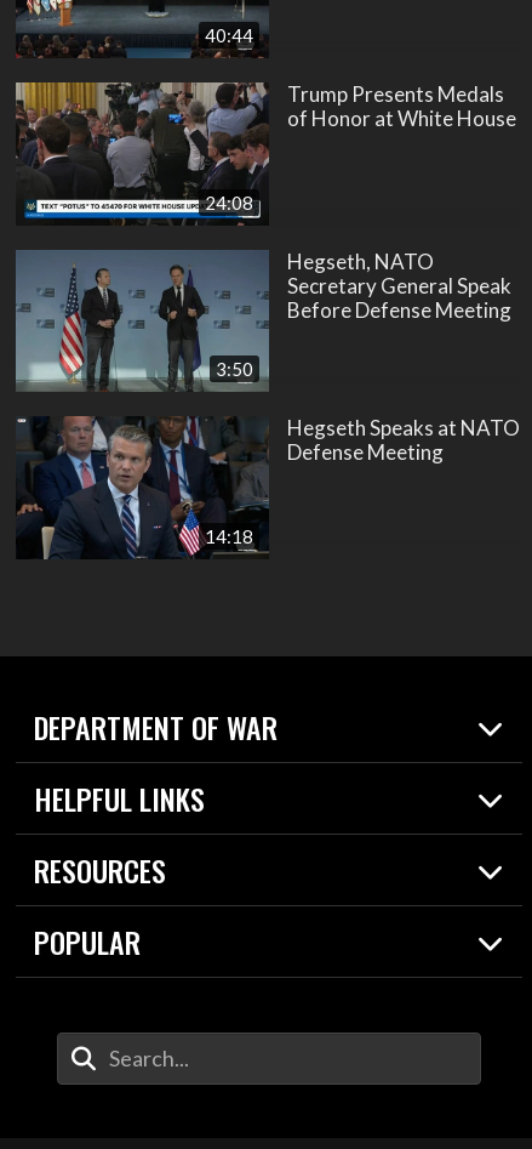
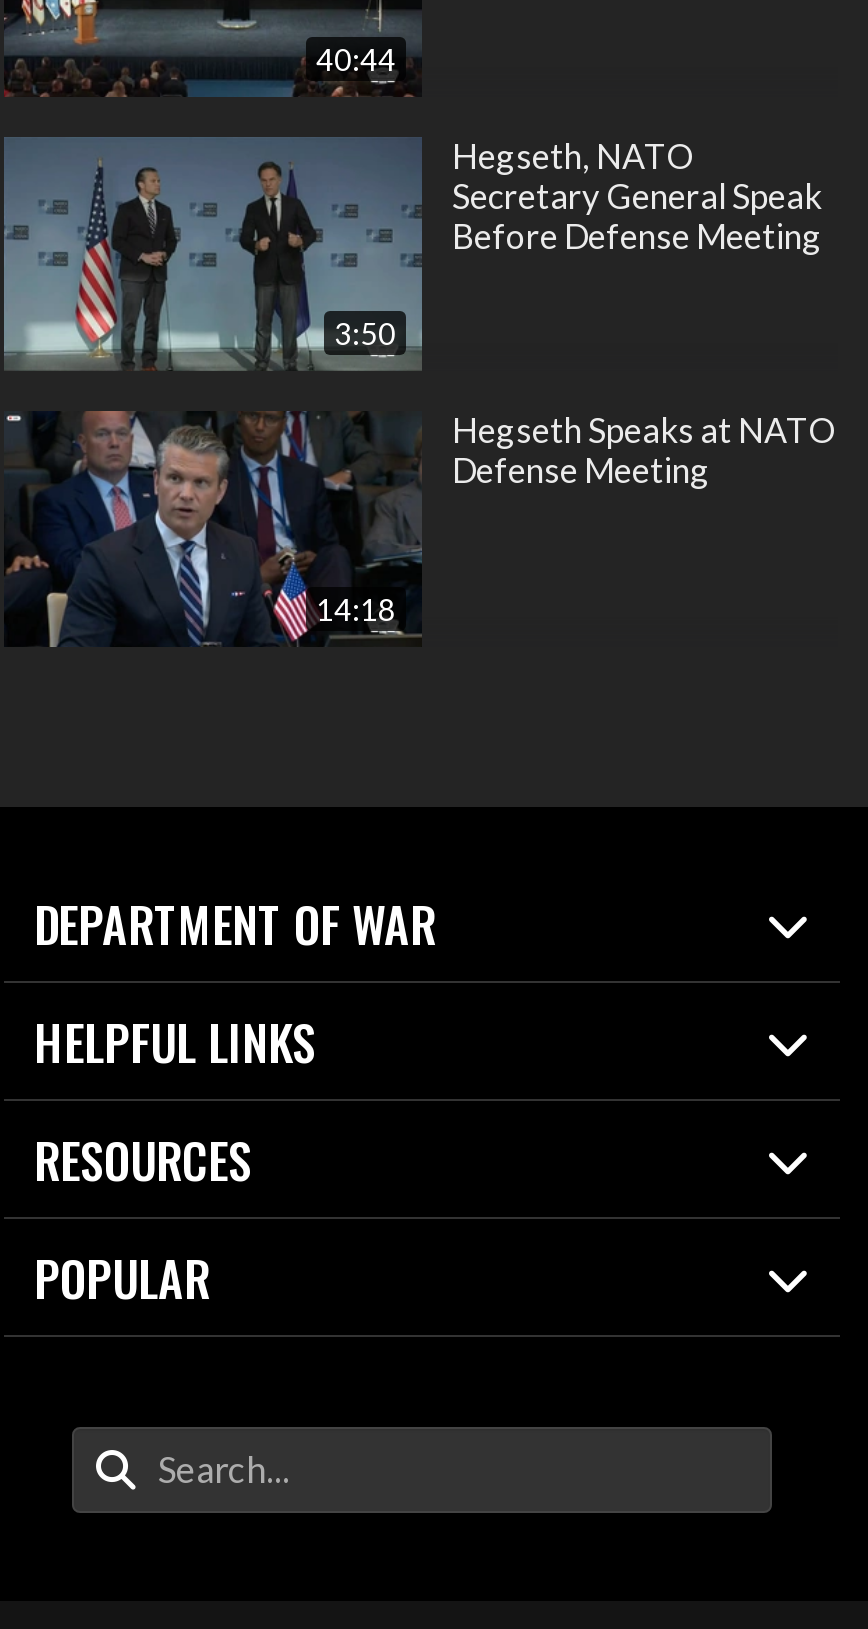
- [image]
- 24:08

- Trump Presents Medals
- of Honor at White House
